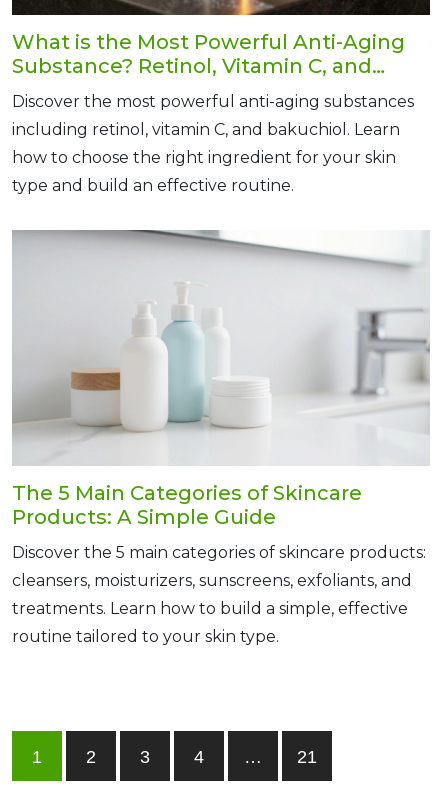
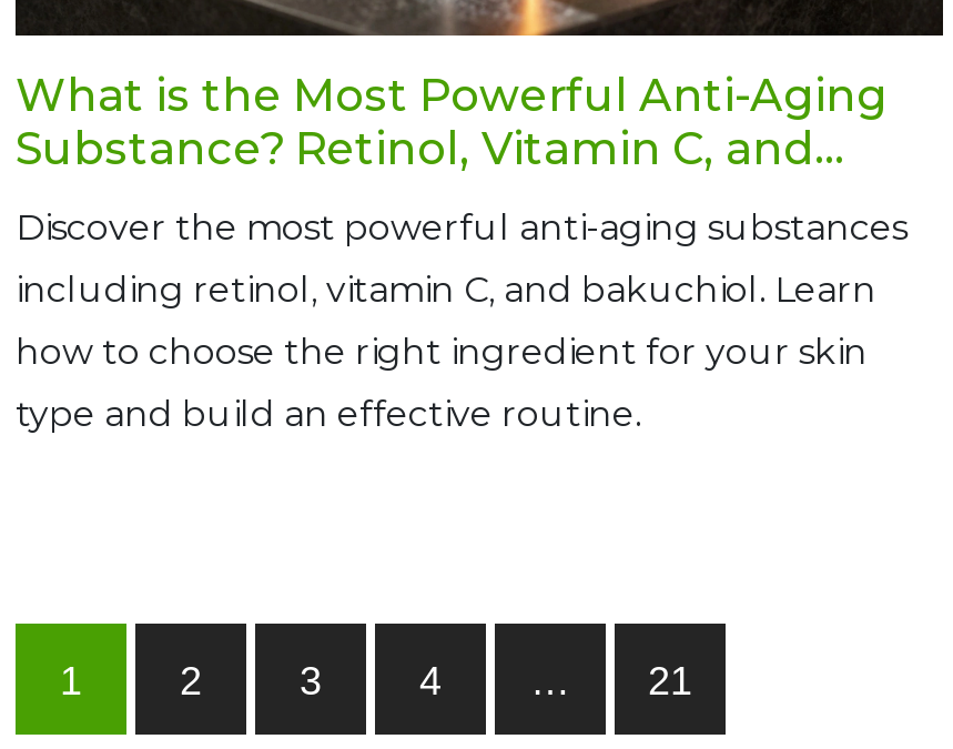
- [image]
- The 5 Main Categories of Skincare
- Products: A Simple Guide
- Discover the 5 main categories of skincare products:
- cleansers, moisturizers, sunscreens, exfoliants, and
- treatments. Learn how to build a simple, effective
- routine tailored to your skin type.
